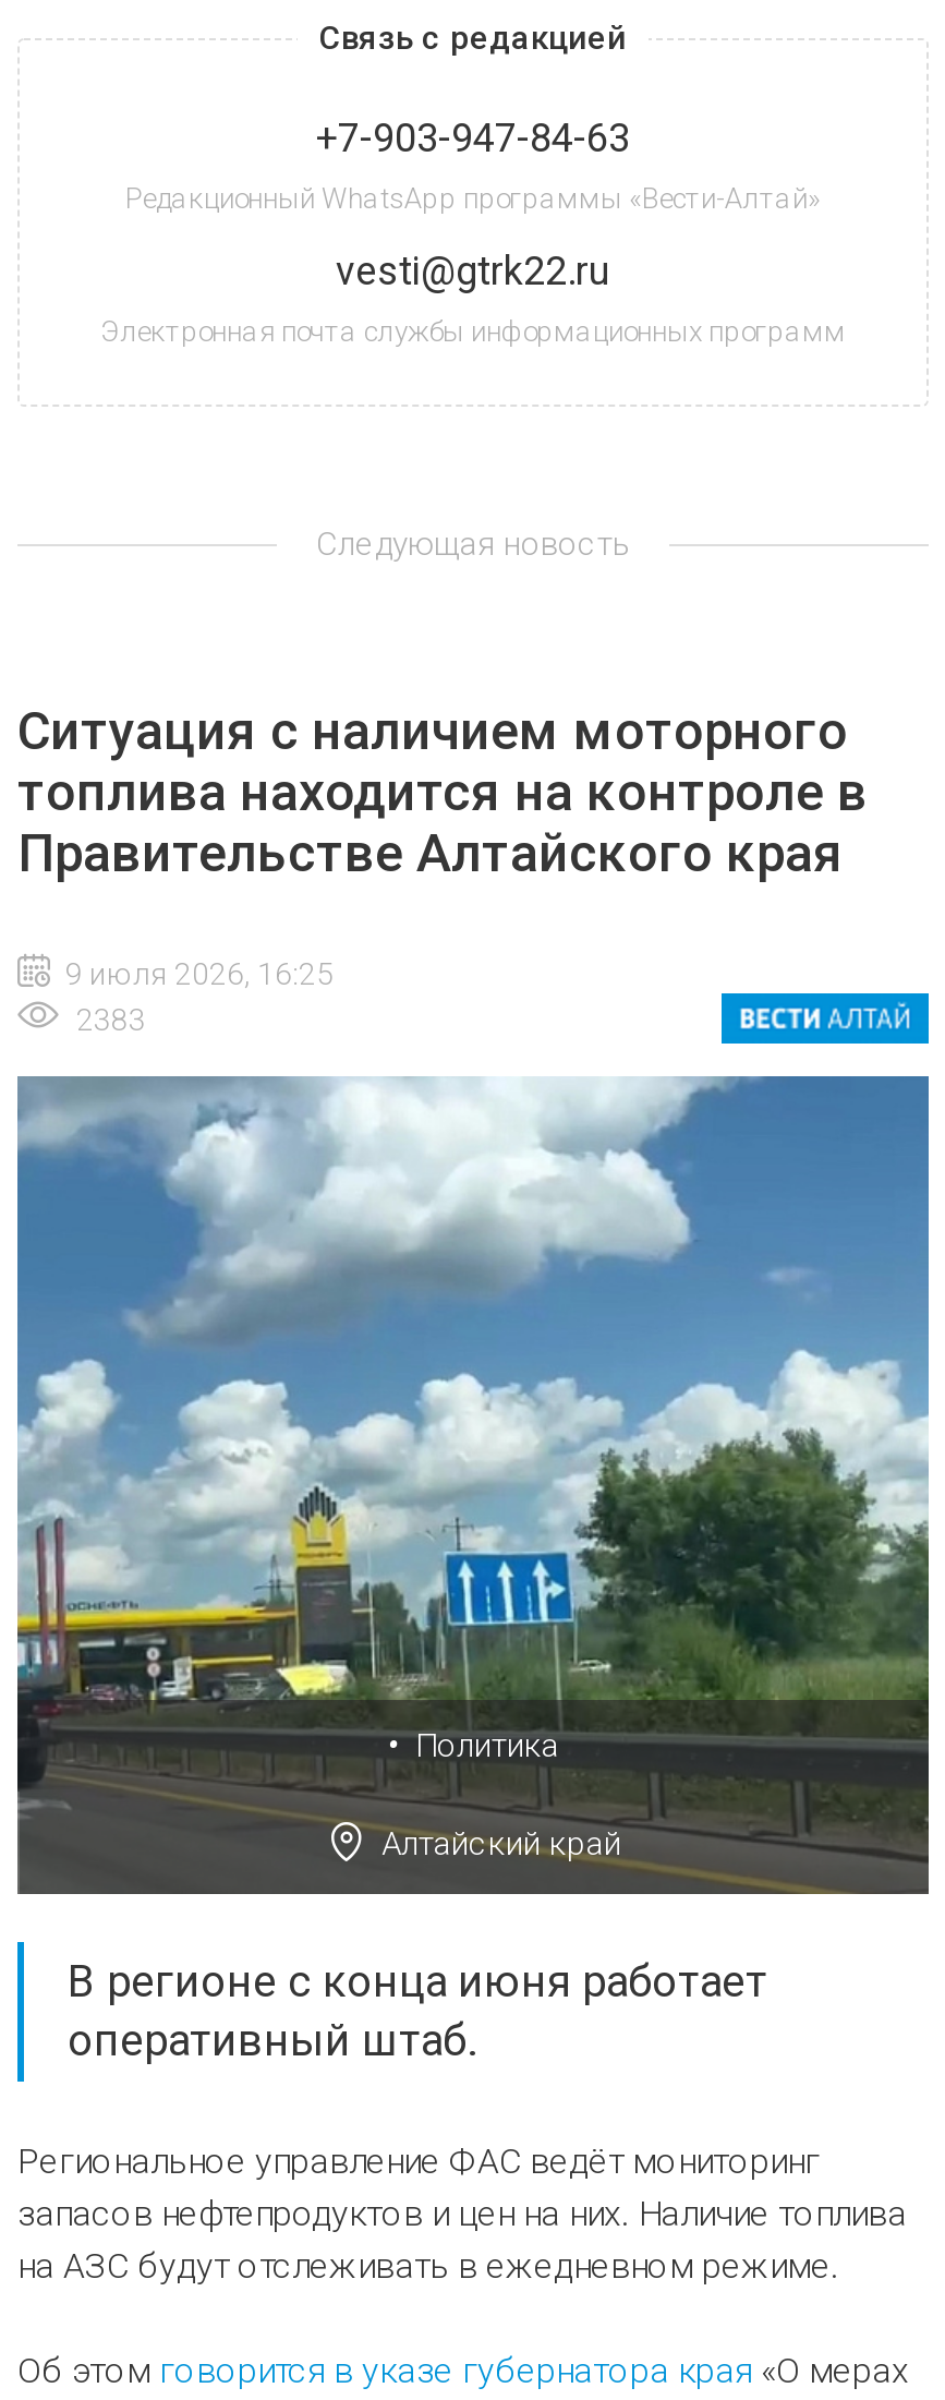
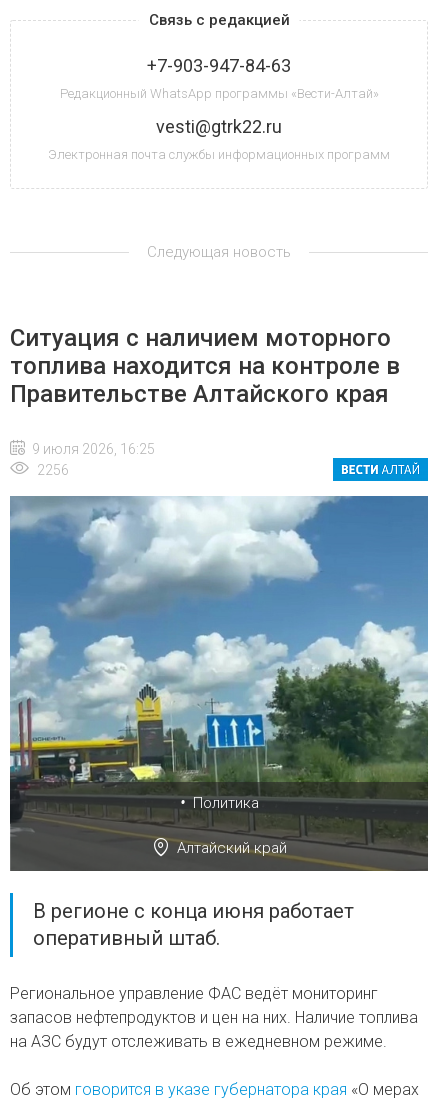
- 2383
+ 2256
